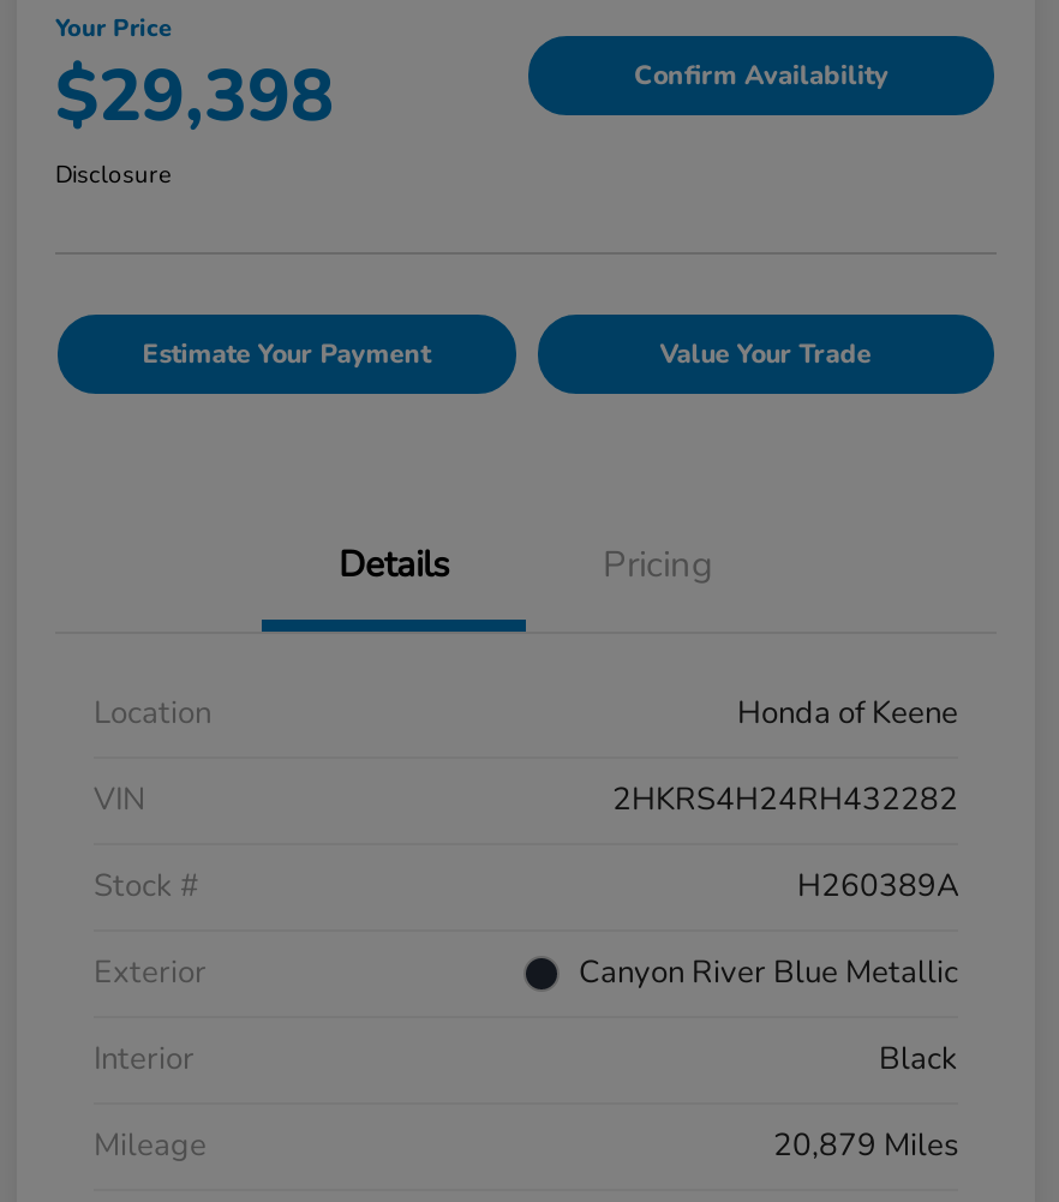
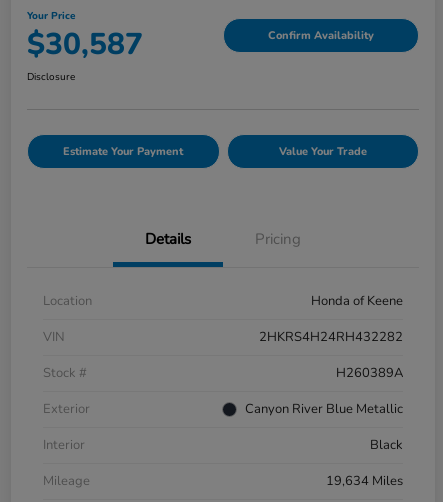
- $29,398
+ $30,587

- 20,879 Miles
+ 19,634 Miles
